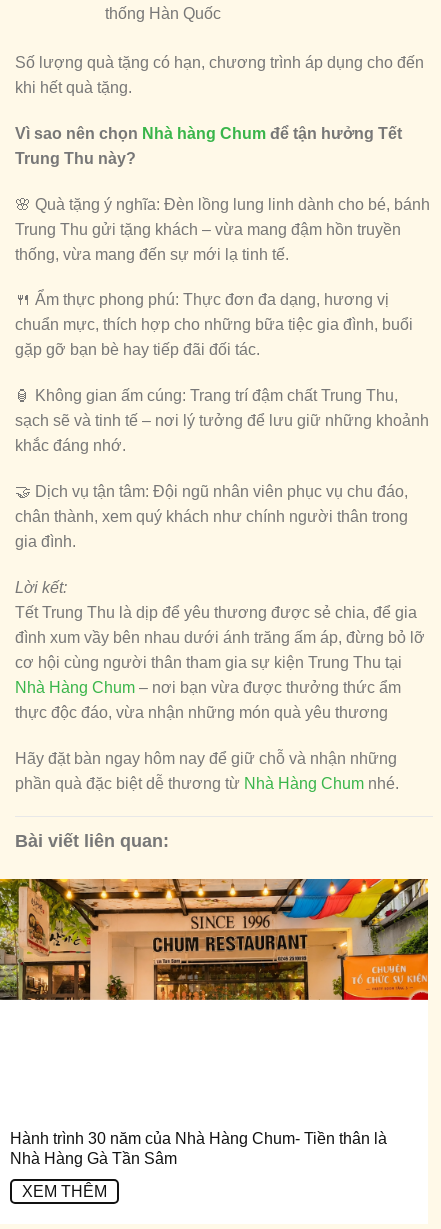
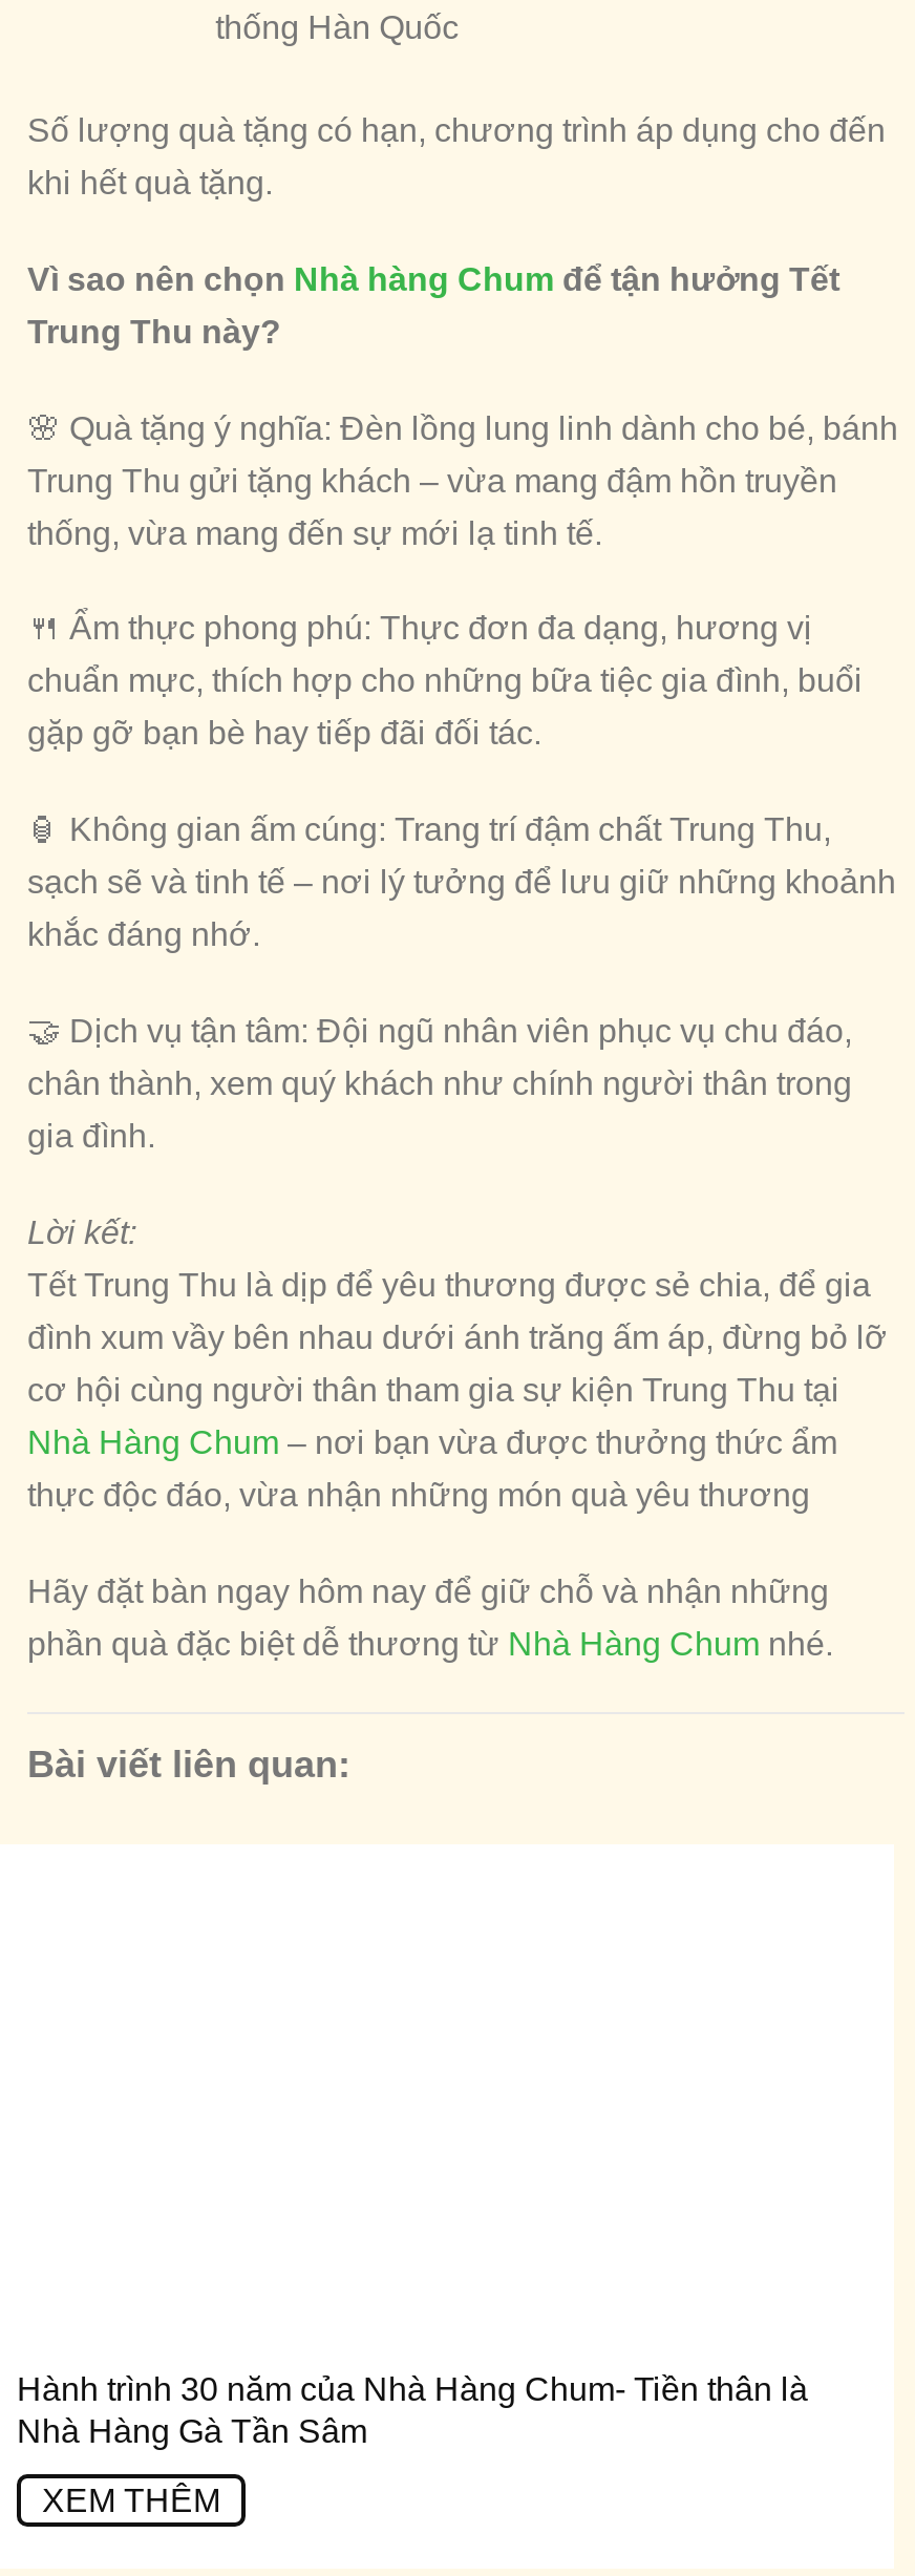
- [image]
